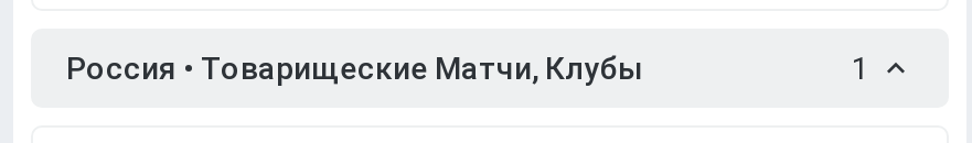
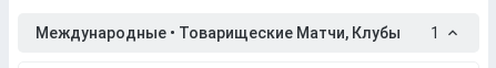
- Россия • Товарищеские Матчи, Клубы
+ Международные • Товарищеские Матчи, Клубы
